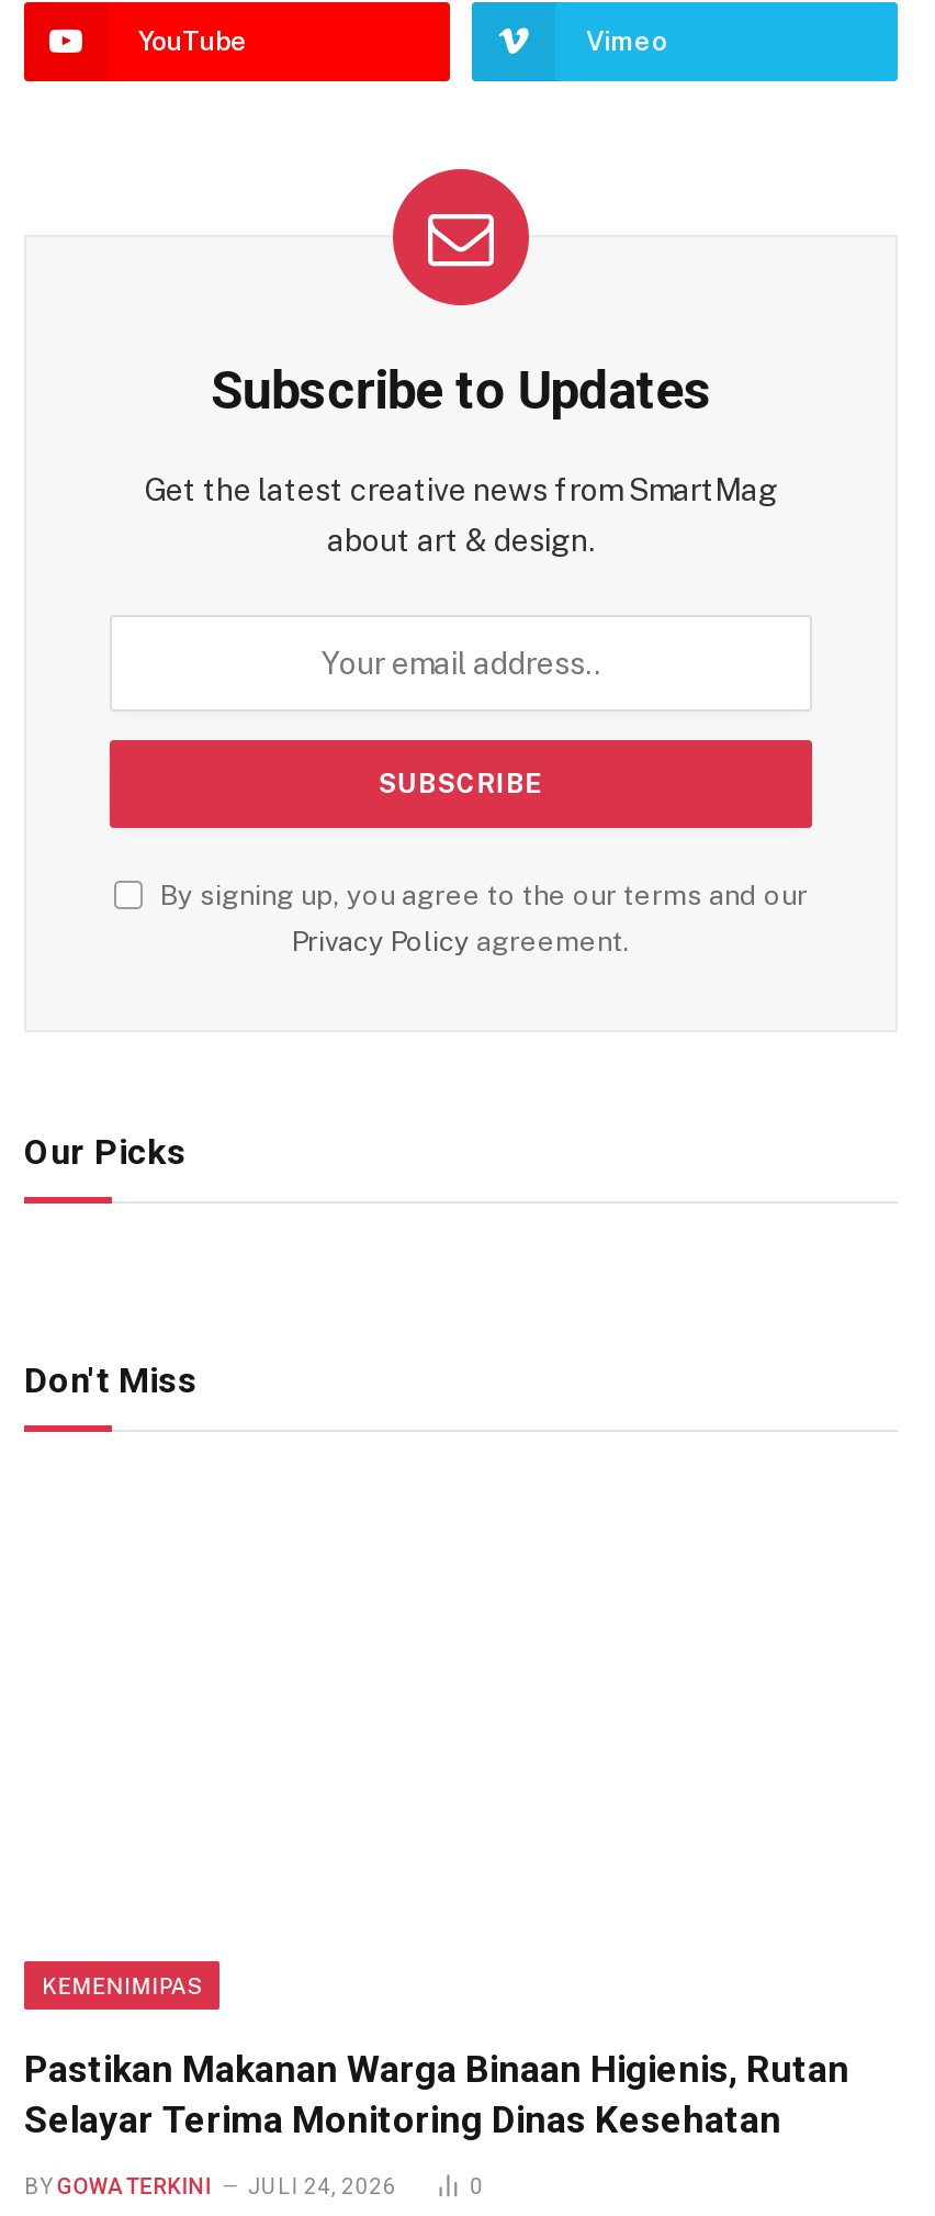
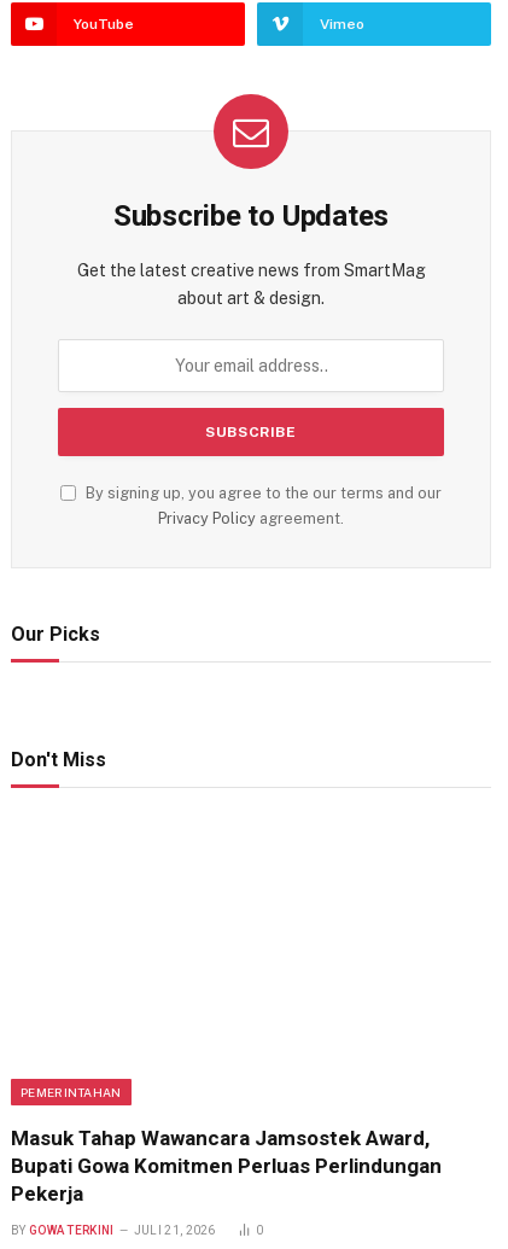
- KEMENIMIPAS
+ PEMERINTAHAN

- Pastikan Makanan Warga Binaan Higienis, Rutan
- Selayar Terima Monitoring Dinas Kesehatan
+ Masuk Tahap Wawancara Jamsostek Award,
+ Bupati Gowa Komitmen Perluas Perlindungan
+ Pekerja

- BY GOWA TERKINI JULI 24, 2026
+ BY GOWA TERKINI JULI 21, 2026
